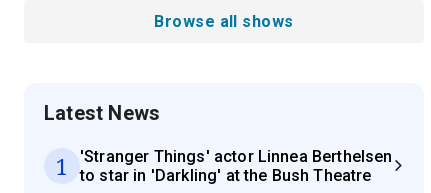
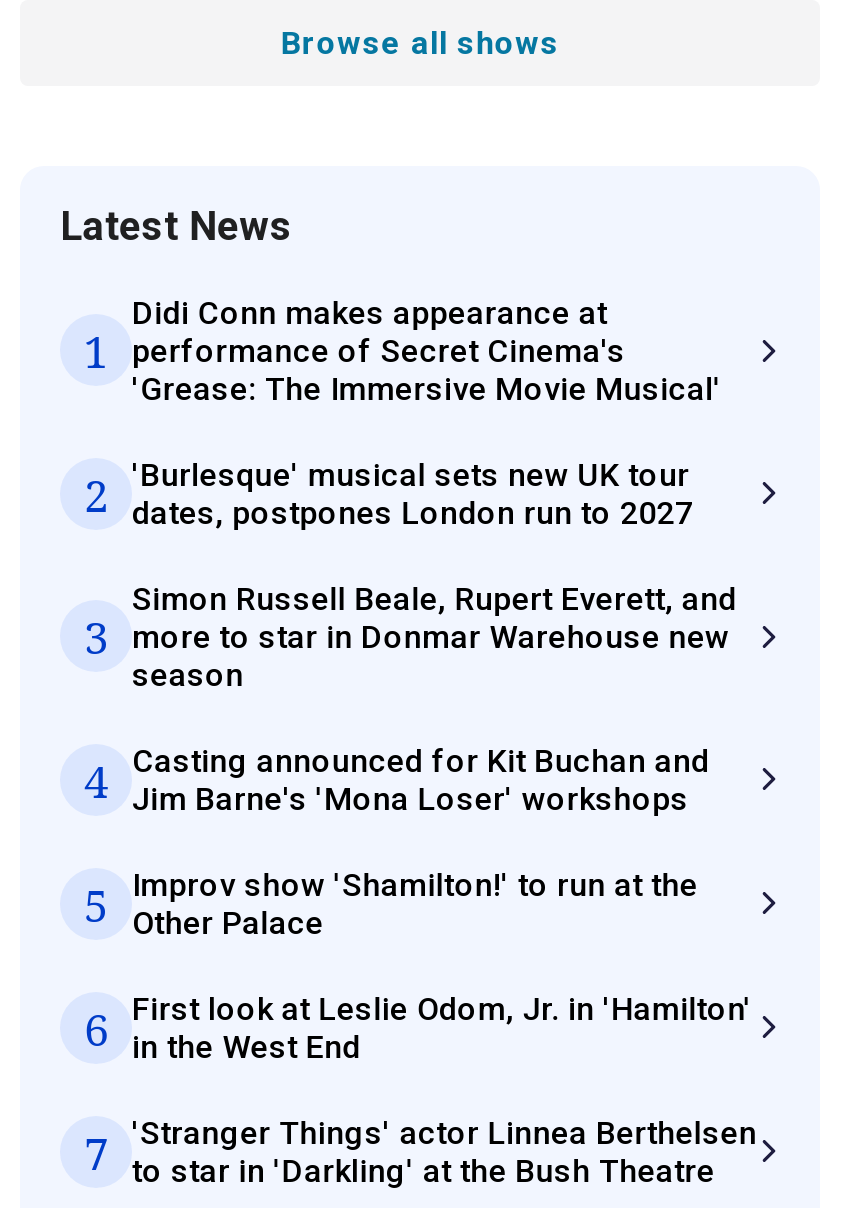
+ Didi Conn makes appearance at
+ performance of Secret Cinema's
+ 'Grease: The Immersive Movie Musical'
+ 2
+ 'Burlesque' musical sets new UK tour
+ dates, postpones London run to 2027
+ 3

+ Simon Russell Beale, Rupert Everett, and
+ more to star in Donmar Warehouse new
+ season
+ 4
+ Casting announced for Kit Buchan and
+ Jim Barne's 'Mona Loser' workshops
+ 5
+ Improv show 'Shamilton!' to run at the
+ Other Palace
+ 6
+ First look at Leslie Odom, Jr. in 'Hamilton'
+ in the West End
+ 7
